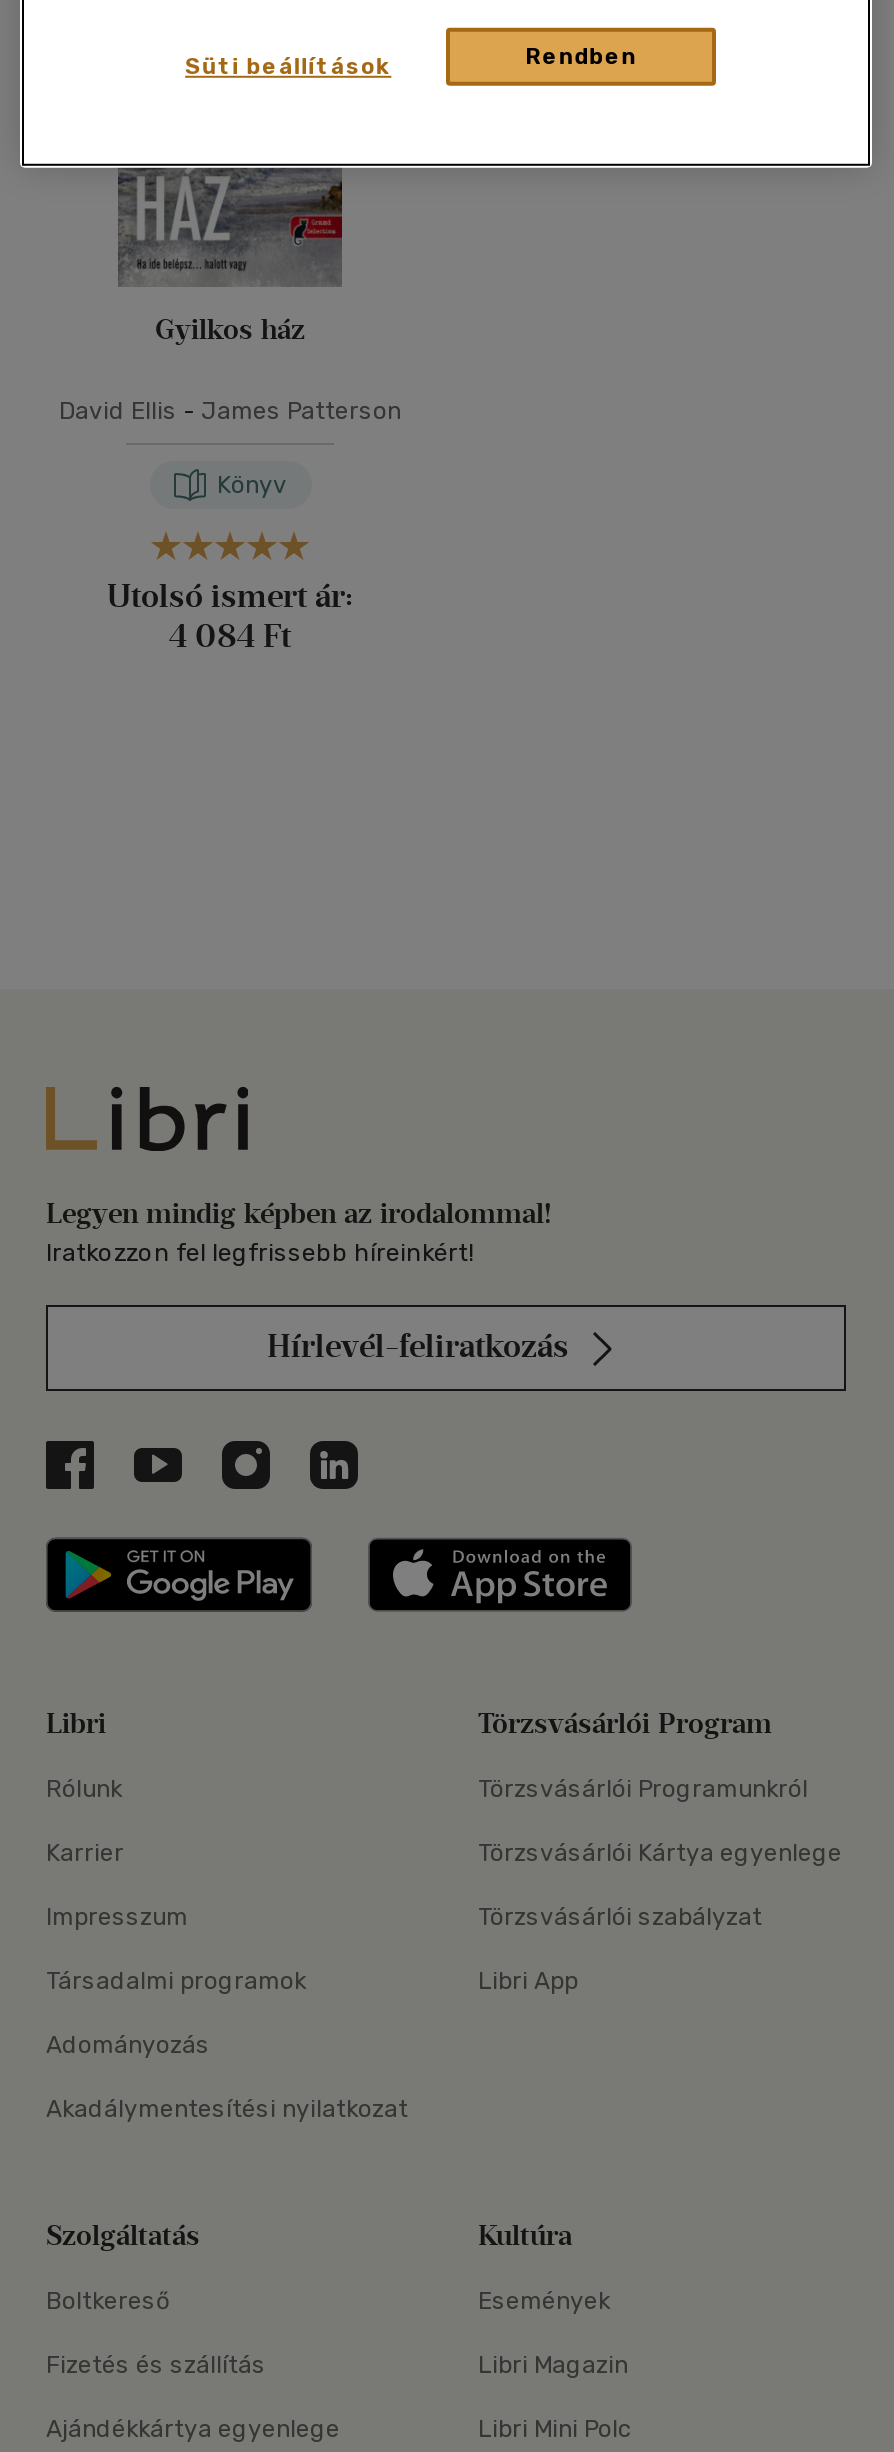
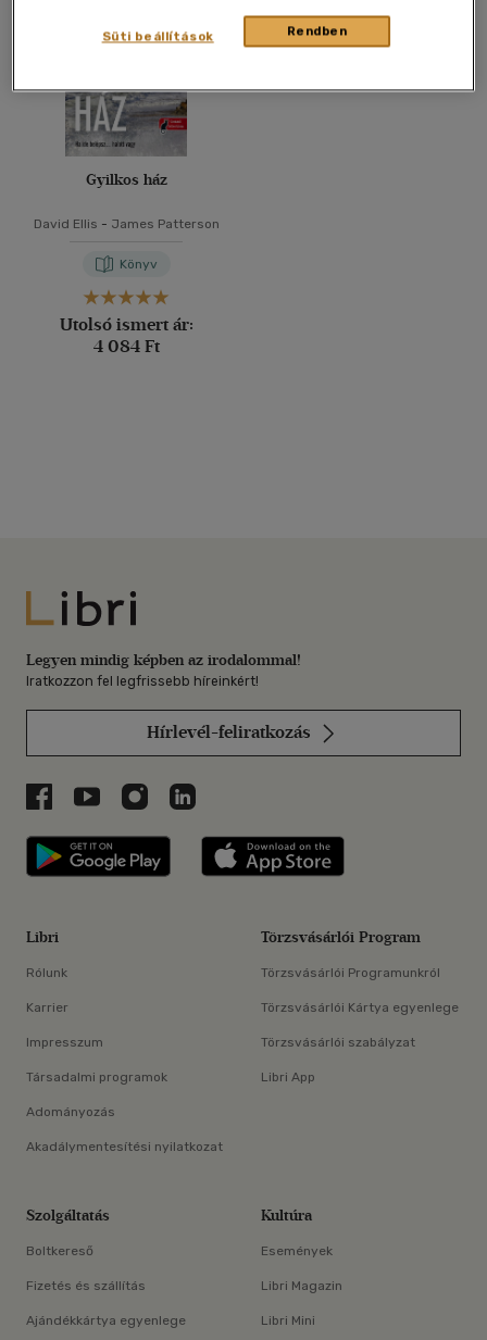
- Libri Mini Polc
+ Libri Mini
